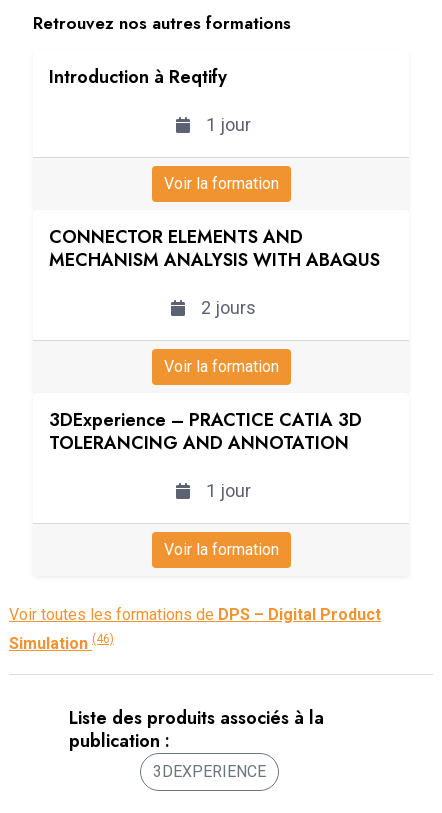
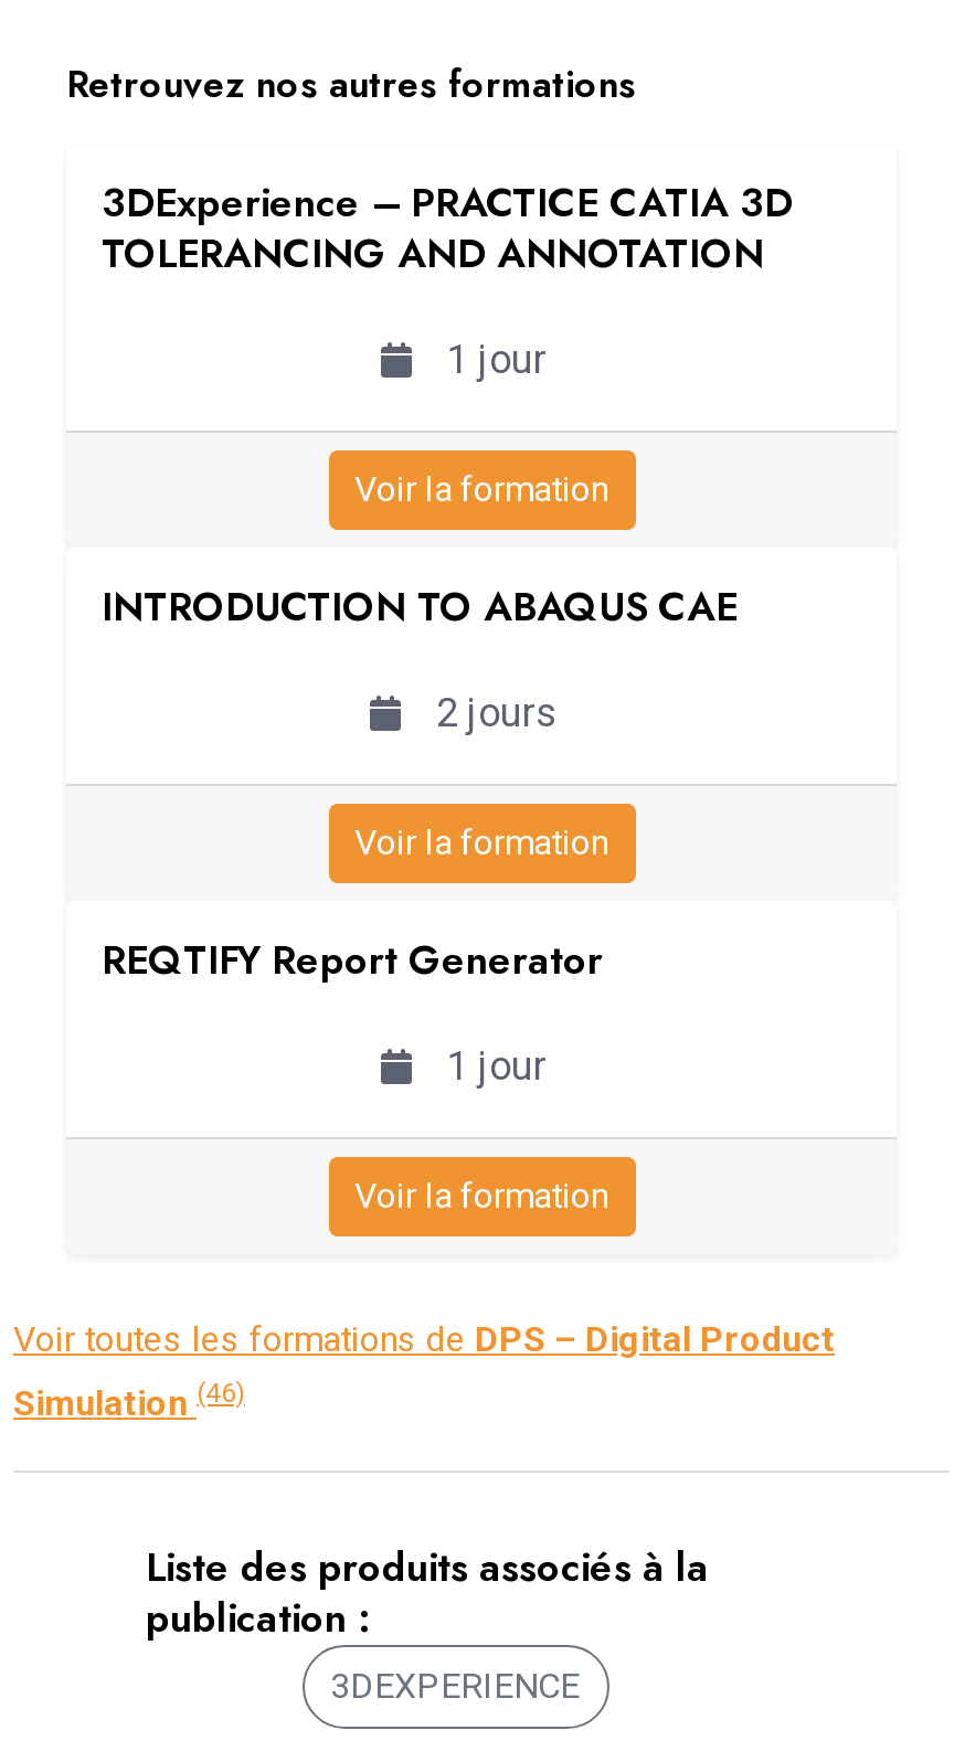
- Introduction à Reqtify

moved down: 1 jour | Voir la formation

- CONNECTOR ELEMENTS AND
- MECHANISM ANALYSIS WITH ABAQUS
+ INTRODUCTION TO ABAQUS CAE

+ REQTIFY Report Generator

moved up: 3DExperience – PRACTICE CATIA 3D | TOLERANCING AND ANNOTATION
